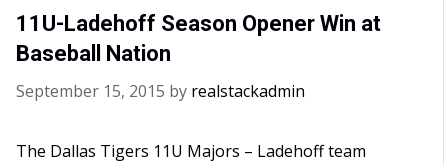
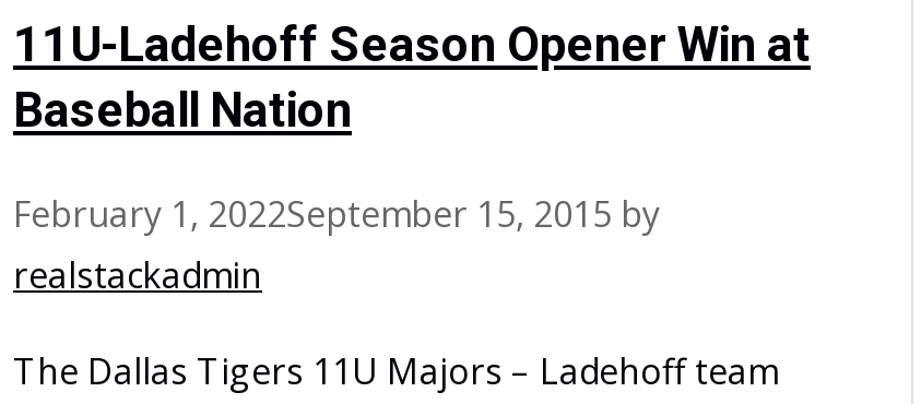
- September 15, 2015 by realstackadmin
+ February 1, 2022September 15, 2015 by
+ realstackadmin
